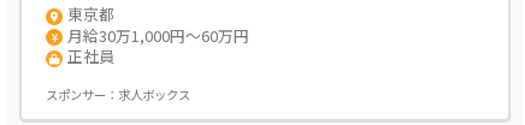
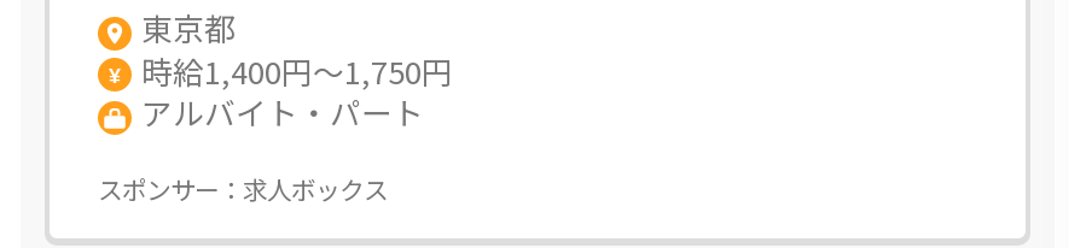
- 月給30万1,000円～60万円
- 正社員
+ 時給1,400円～1,750円
+ アルバイト・パート
